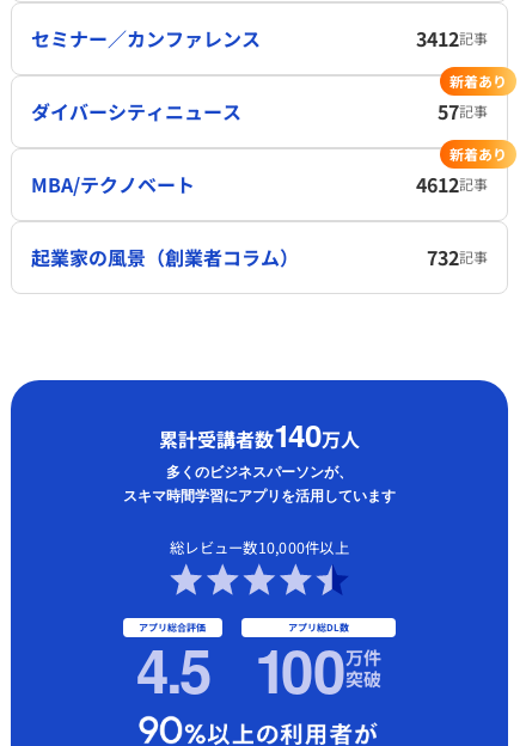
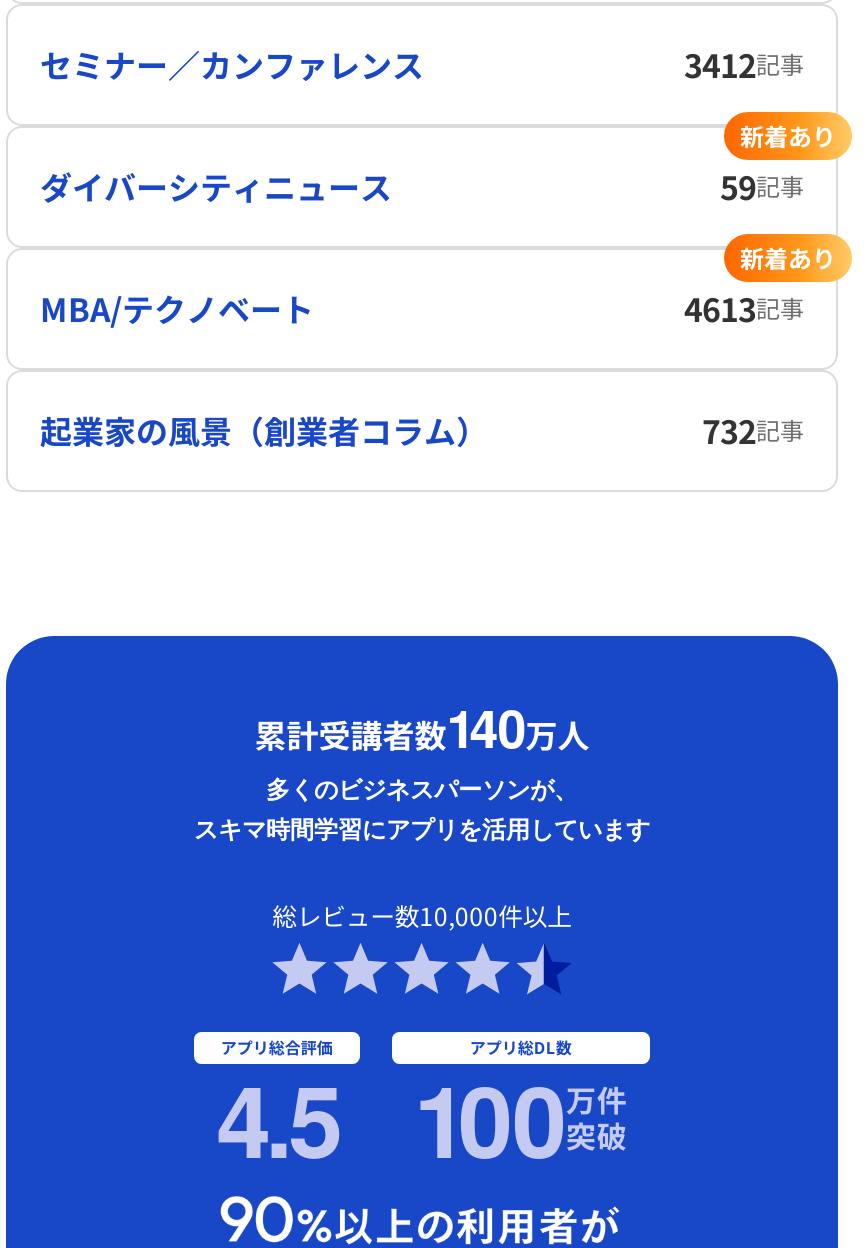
- 57記事
+ 59記事

- 4612記事
+ 4613記事
